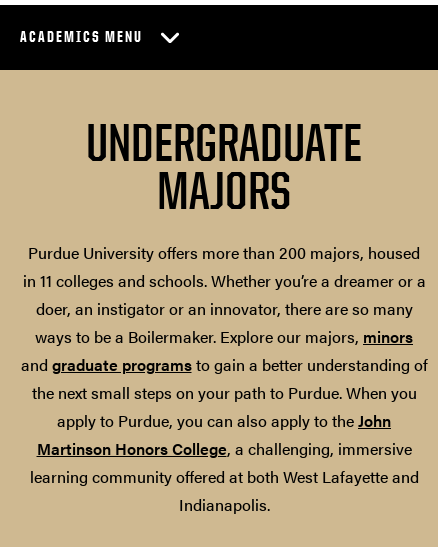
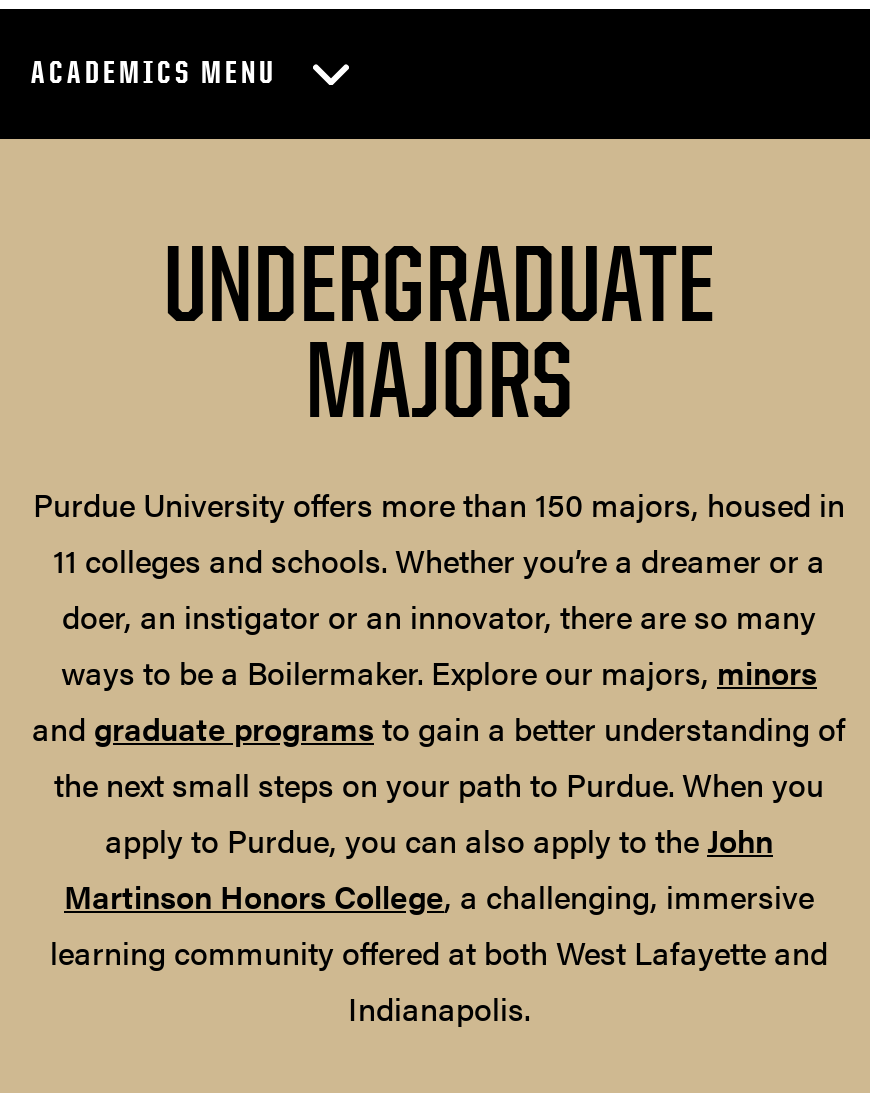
- Purdue University offers more than 200 majors, housed
- in 11 colleges and schools. Whether you’re a dreamer or a
+ Purdue University offers more than 150 majors, housed in
+ 11 colleges and schools. Whether you’re a dreamer or a
